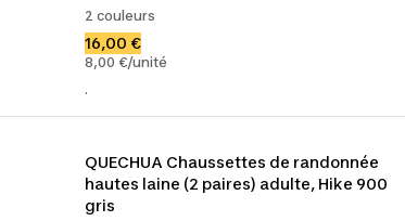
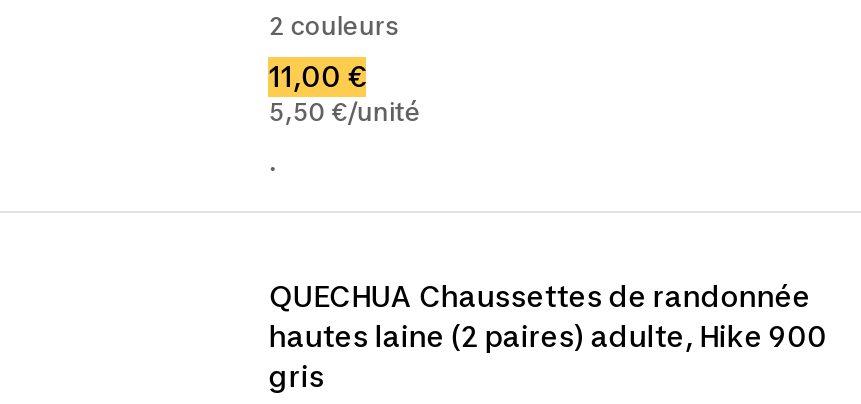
- 16,00 €
+ 11,00 €

- 8,00 €/unité
+ 5,50 €/unité
